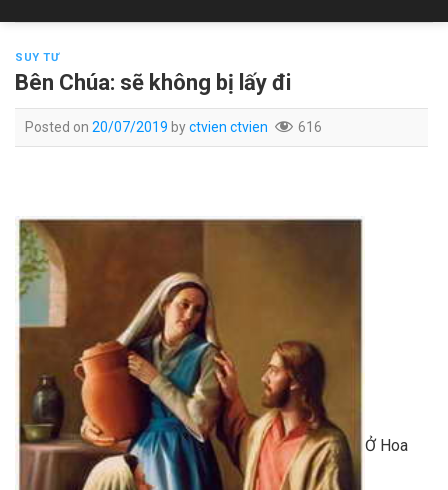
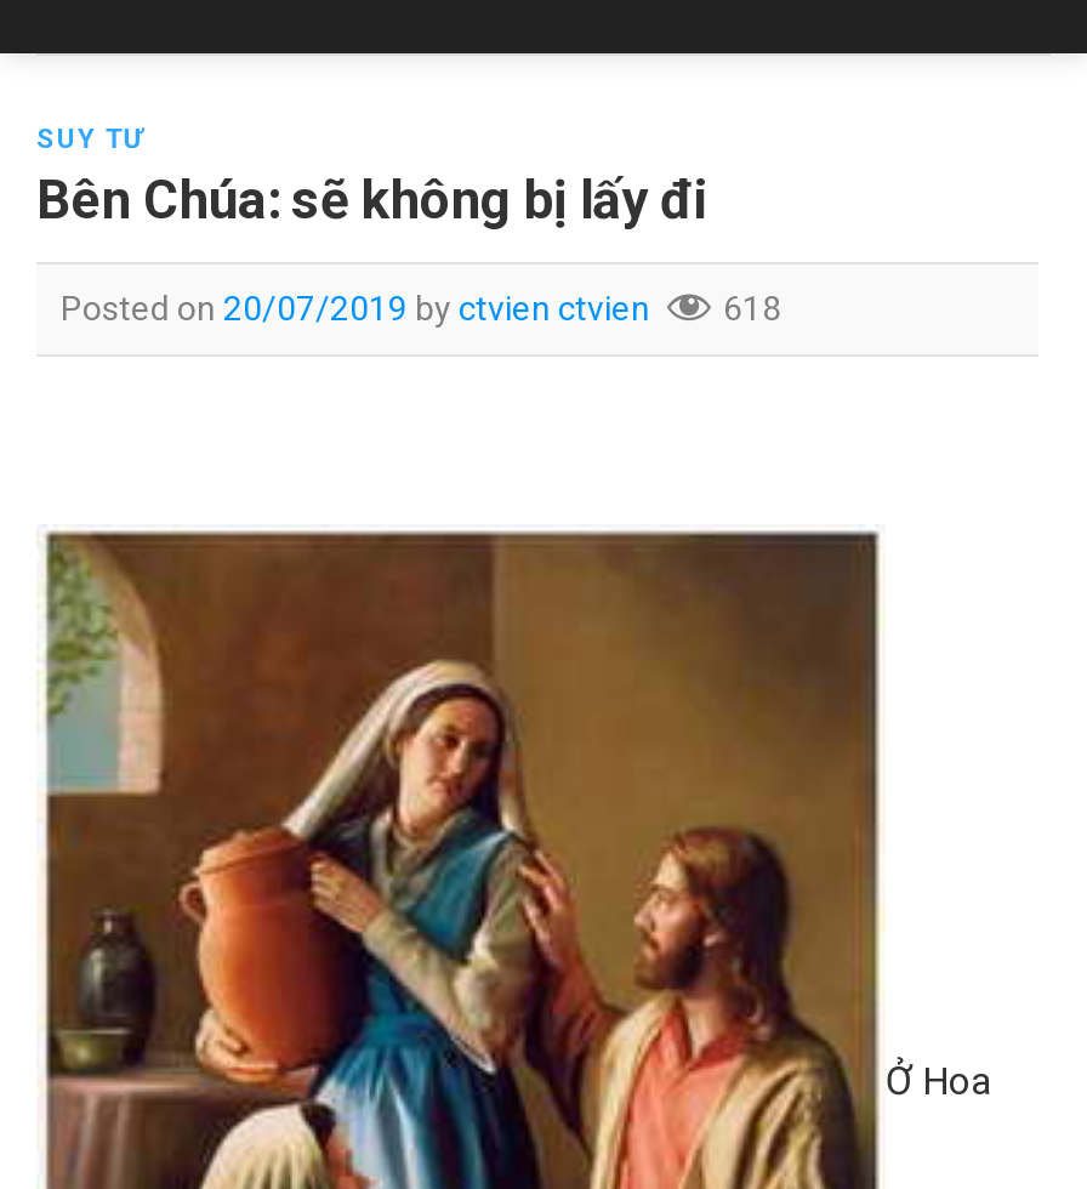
- Posted on 20/07/2019 by ctvien ctvien 616
+ Posted on 20/07/2019 by ctvien ctvien 618
